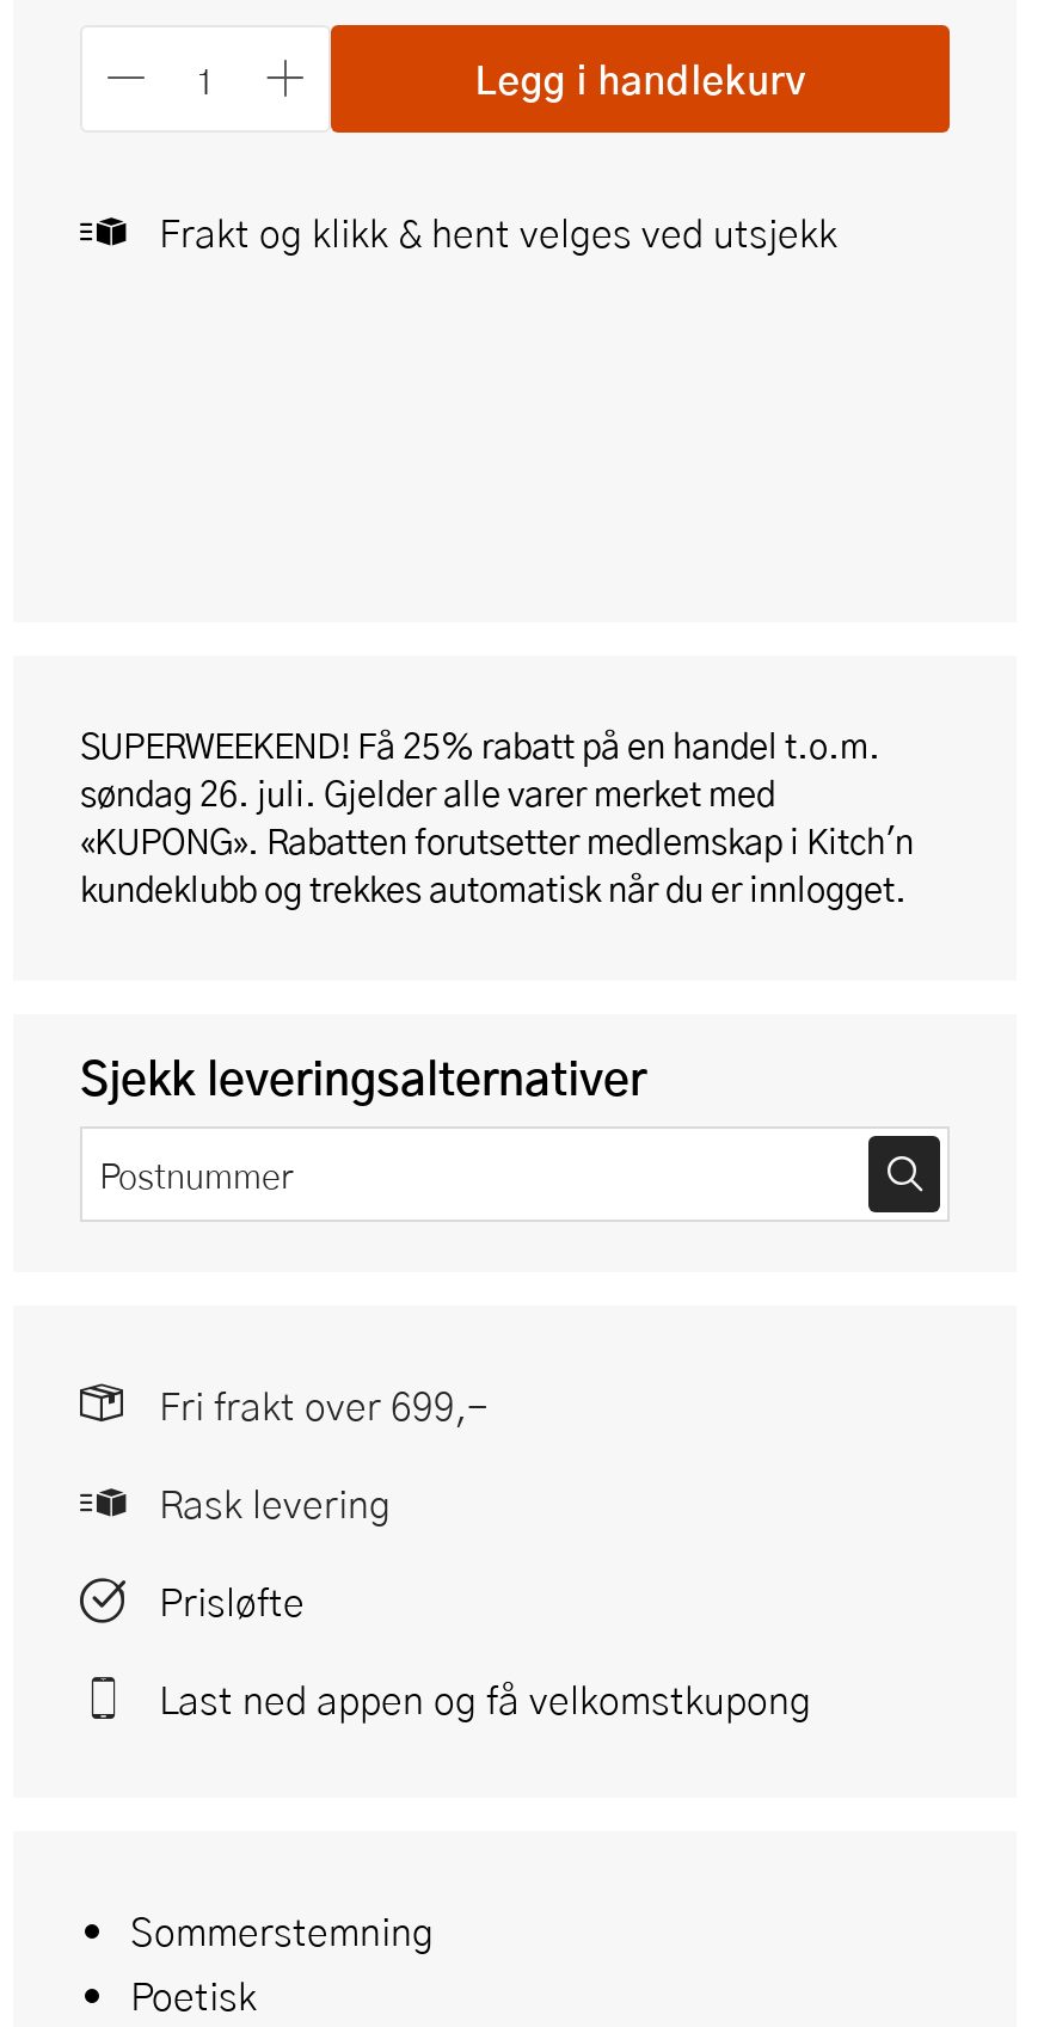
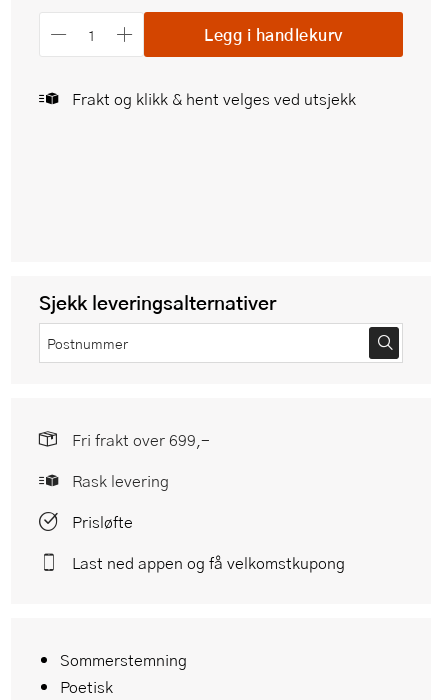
- SUPERWEEKEND! Få 25% rabatt på en handel t.o.m.
- søndag 26. juli. Gjelder alle varer merket med
- «KUPONG». Rabatten forutsetter medlemskap i Kitch'n
- kundeklubb og trekkes automatisk når du er innlogget.
